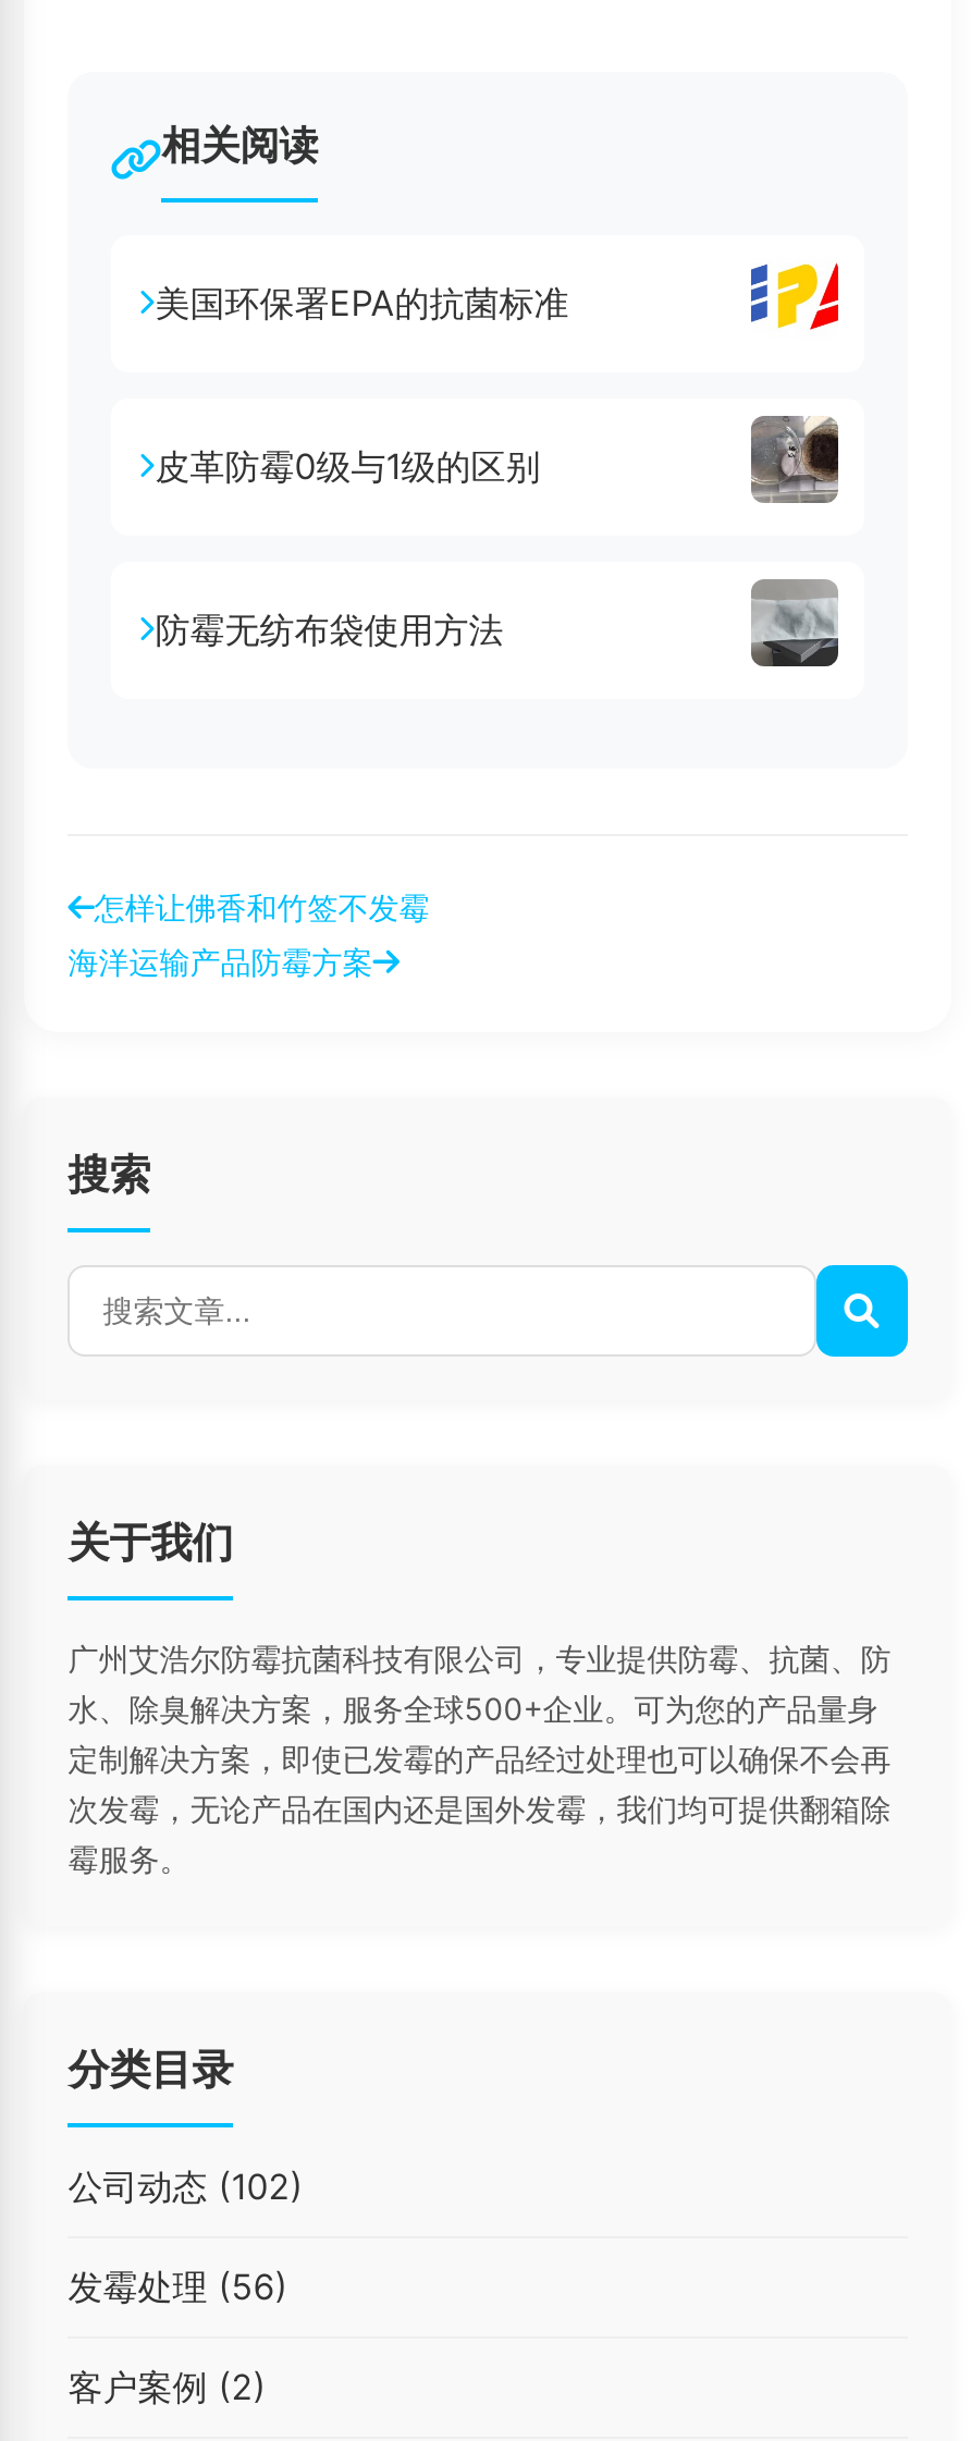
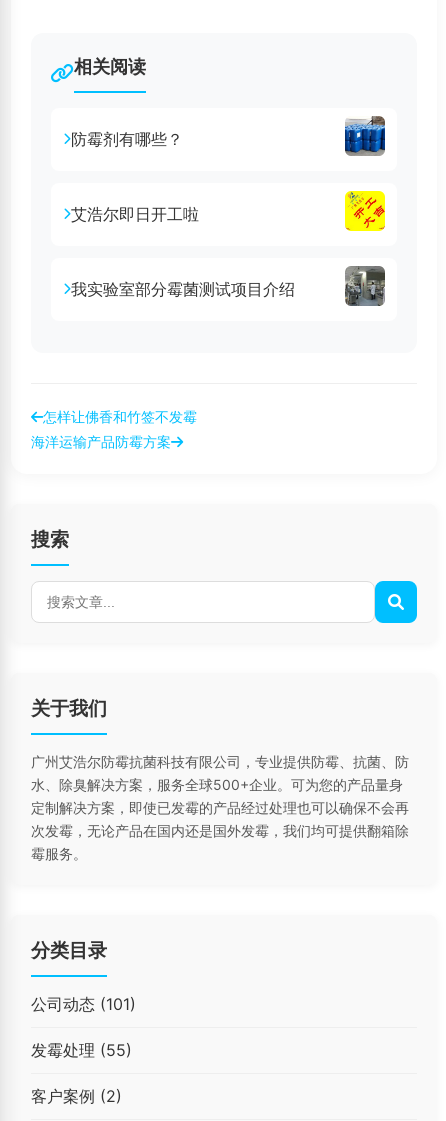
- [image]
+ [image]

- 美国环保署EPA的抗菌标准
+ 防霉剂有哪些？

- [image]
+ [image]

- 皮革防霉0级与1级的区别
+ 艾浩尔即日开工啦

- [image]
+ [image]

- 防霉无纺布袋使用方法
+ 我实验室部分霉菌测试项目介绍

- 公司动态(102)
+ 公司动态(101)

- 发霉处理(56)
+ 发霉处理(55)
